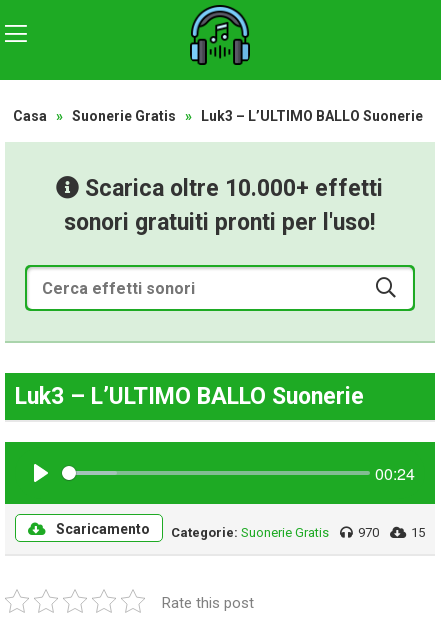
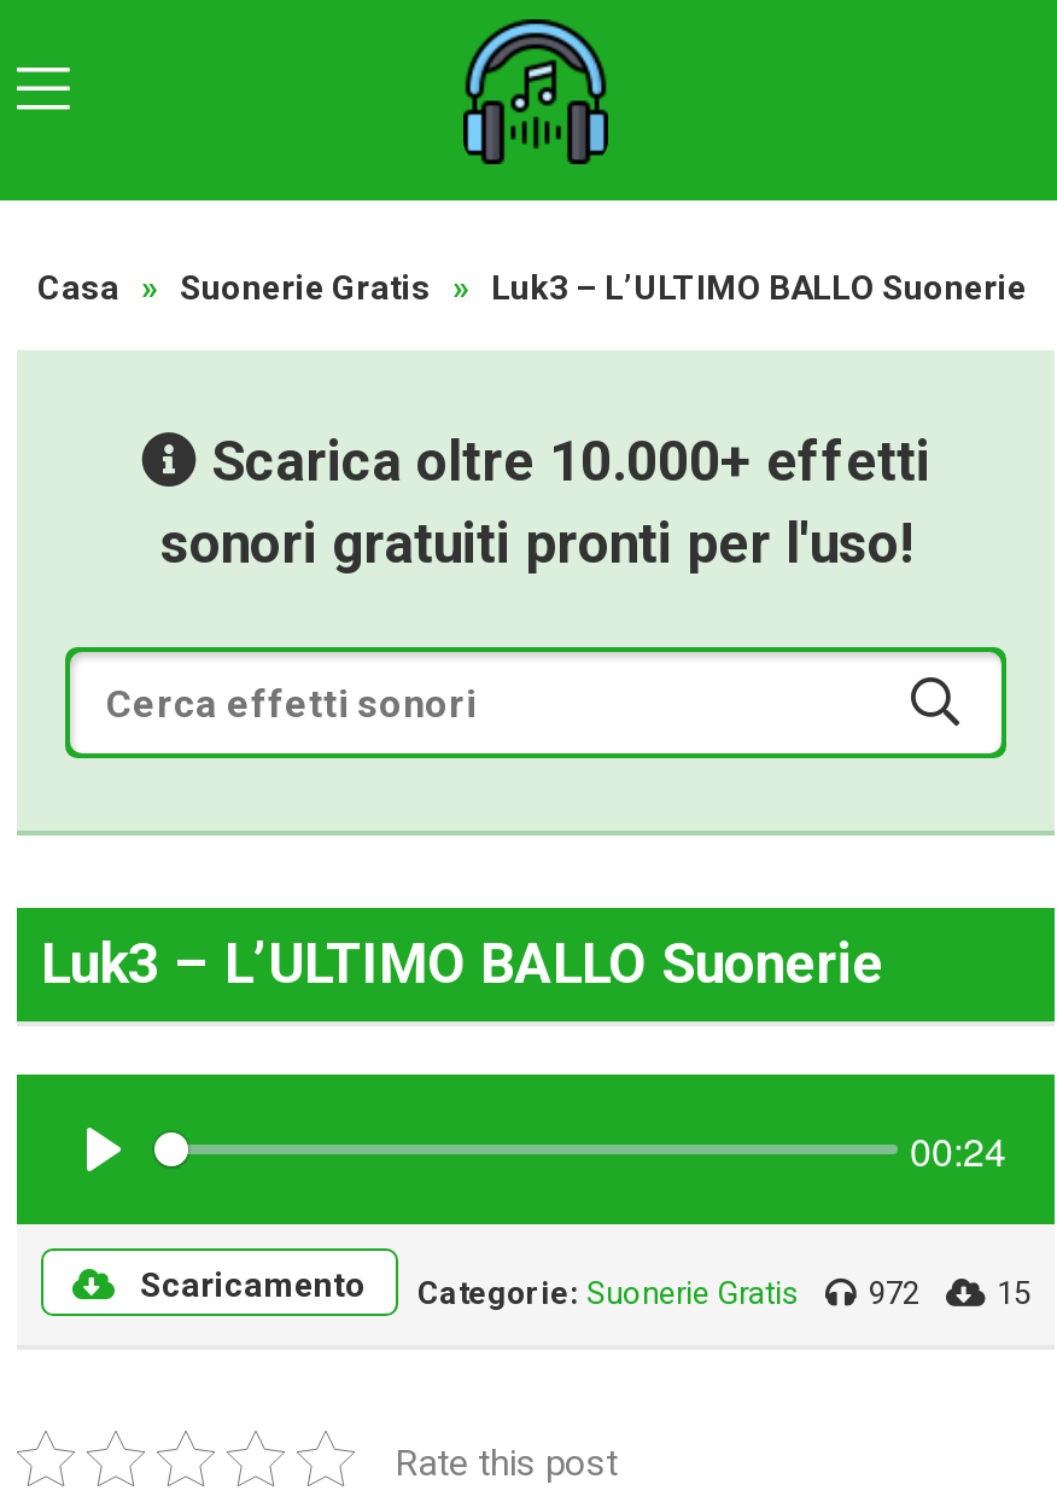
- Scaricamento Categorie: Suonerie Gratis 970
+ Scaricamento Categorie: Suonerie Gratis 972
